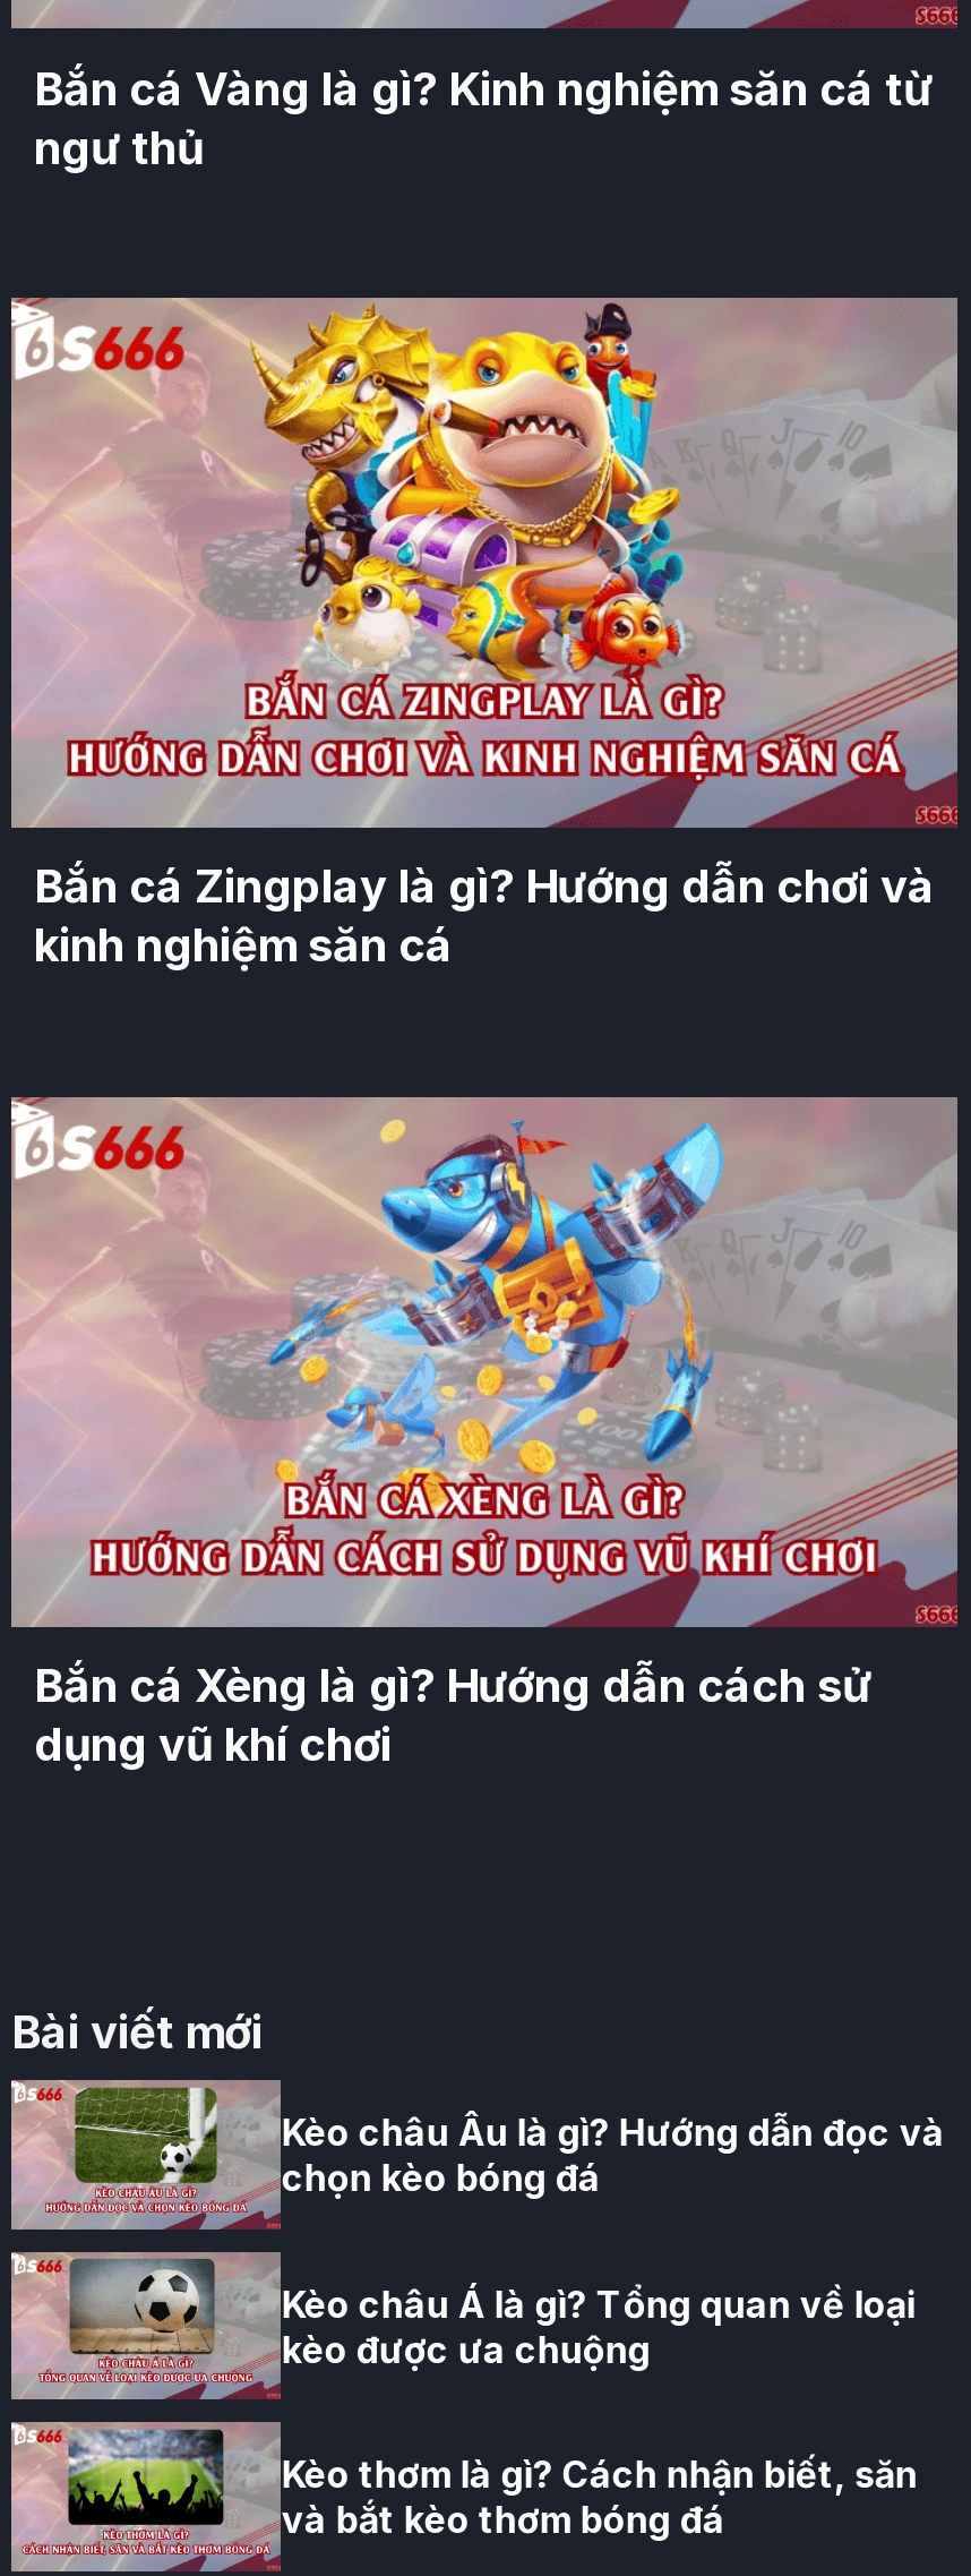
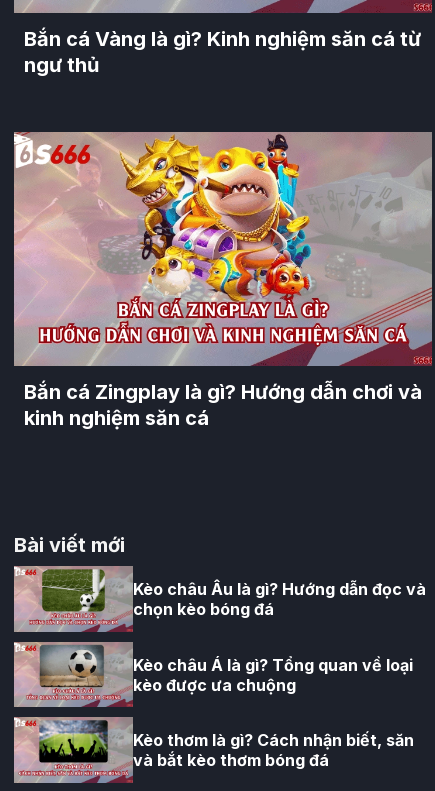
- [image]
- Bắn cá Xèng là gì? Hướng dẫn cách sử
- dụng vũ khí chơi
